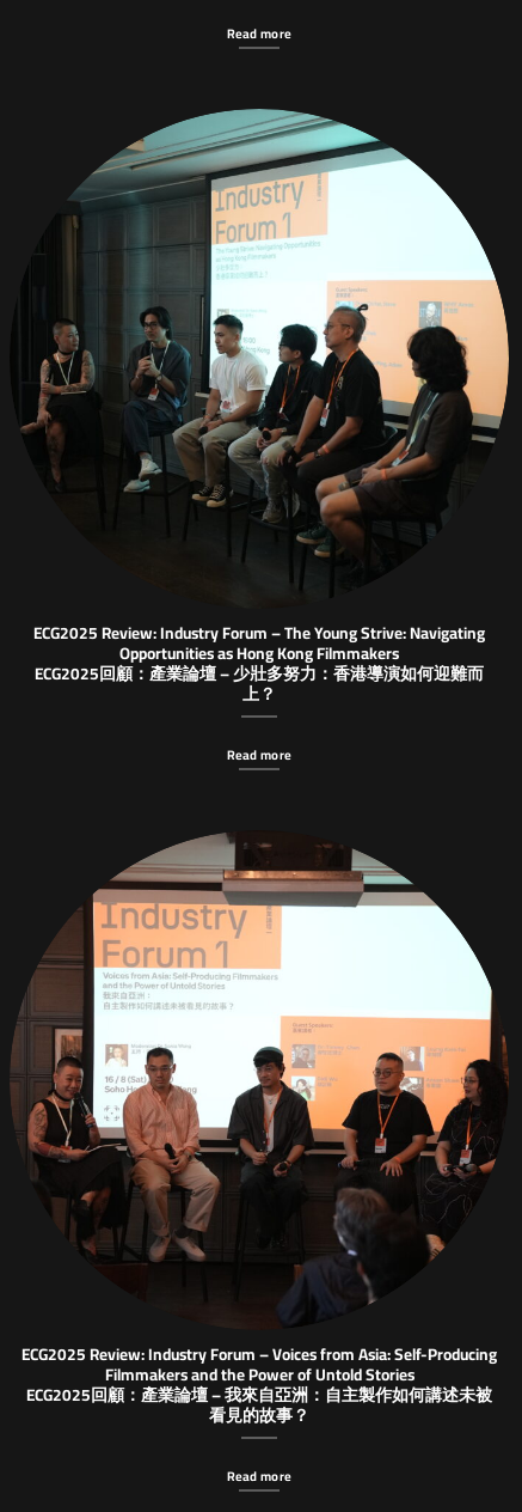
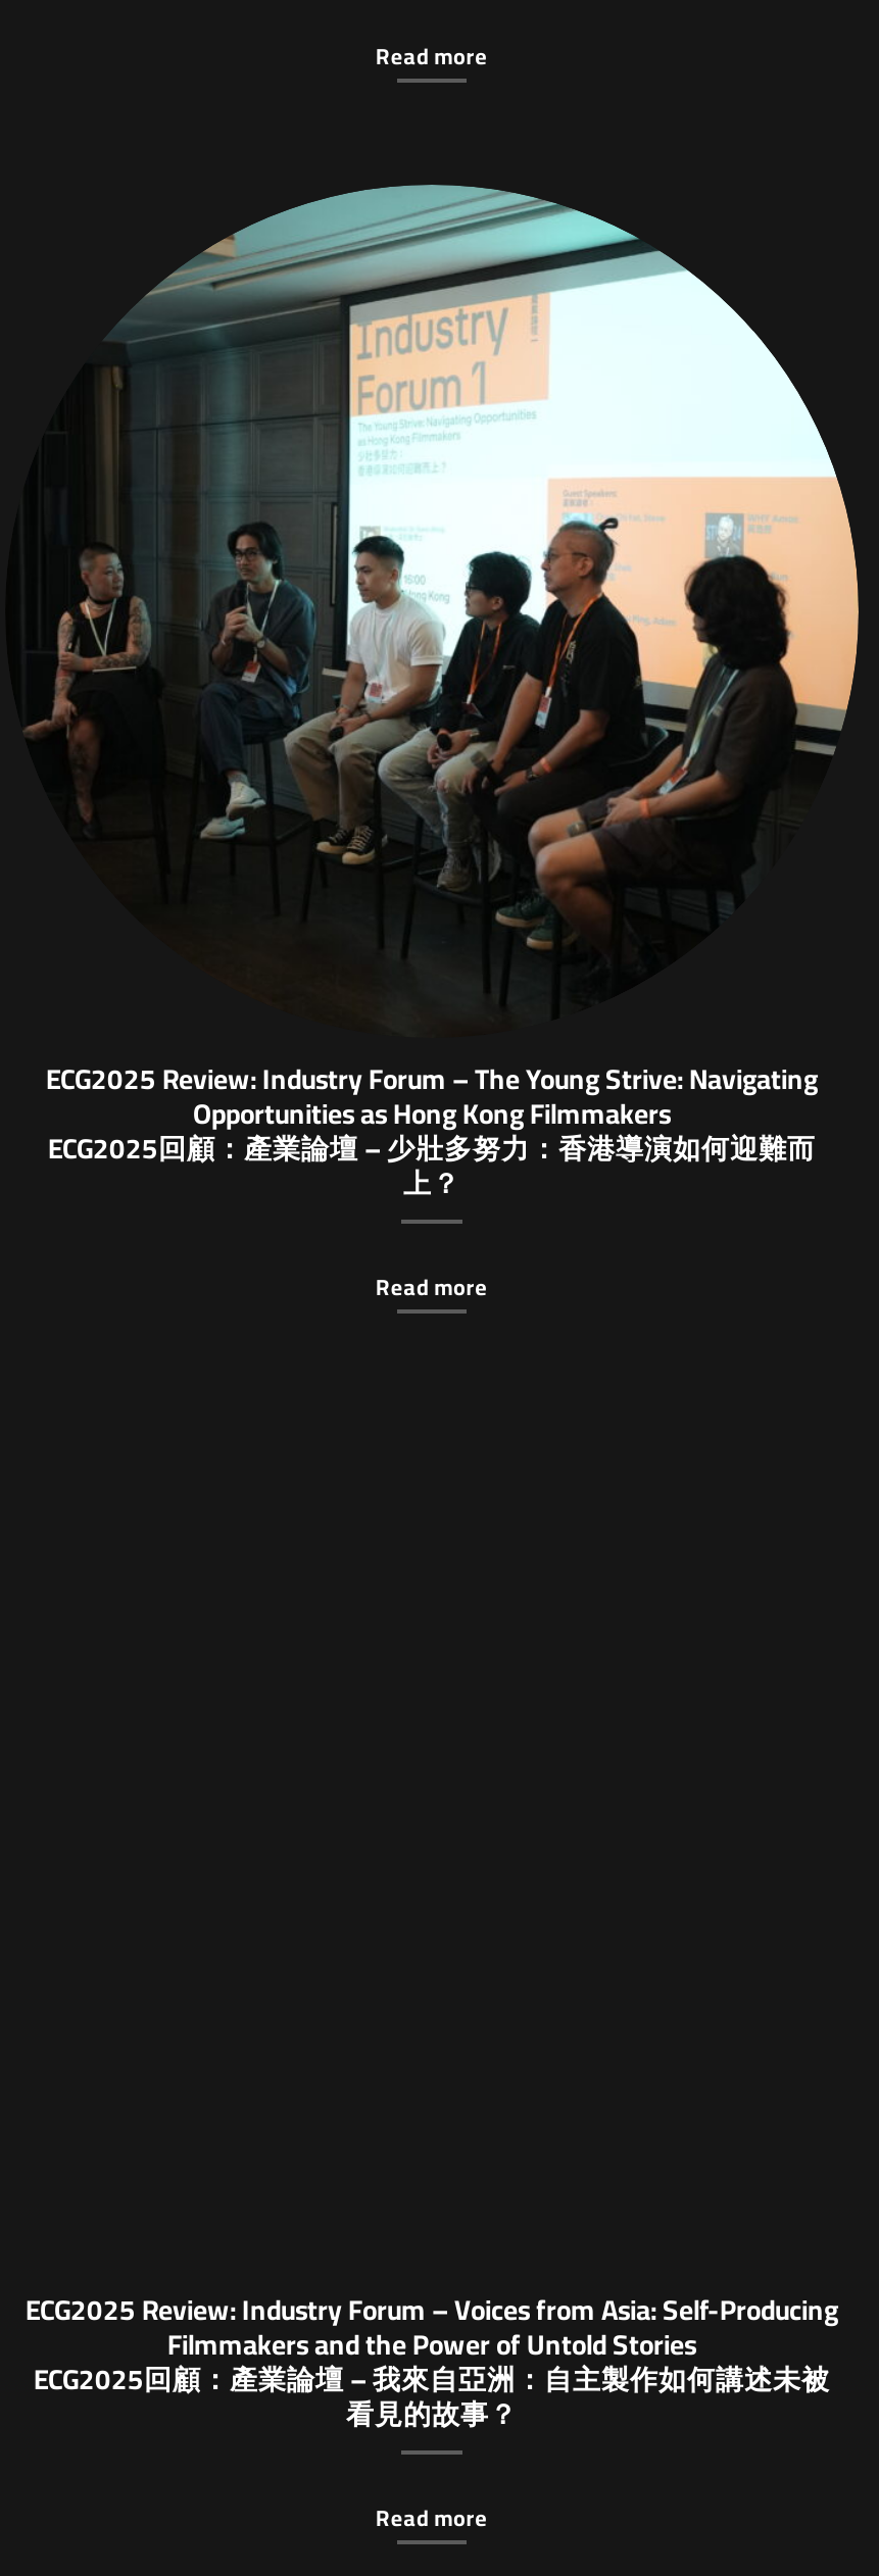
- [image]
